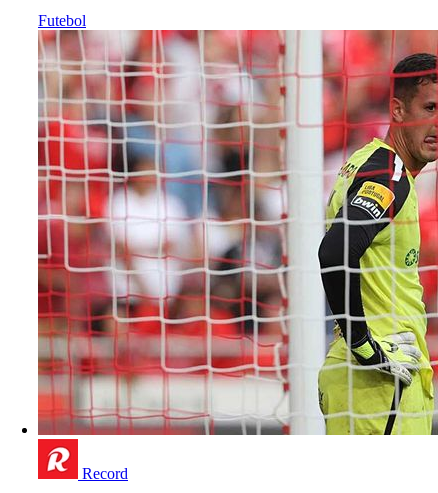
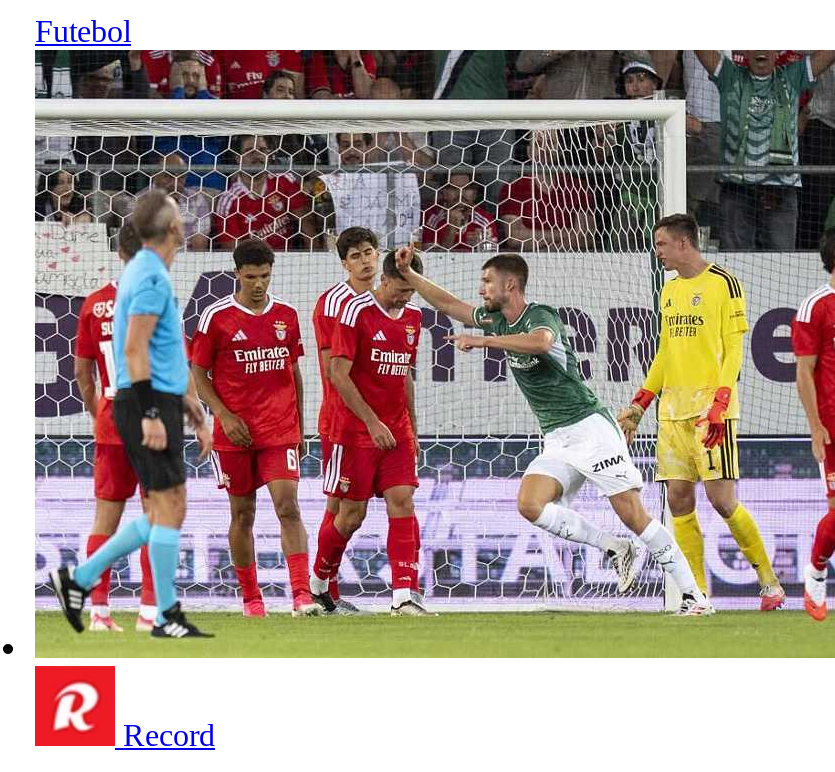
- [image]
+ [image]
